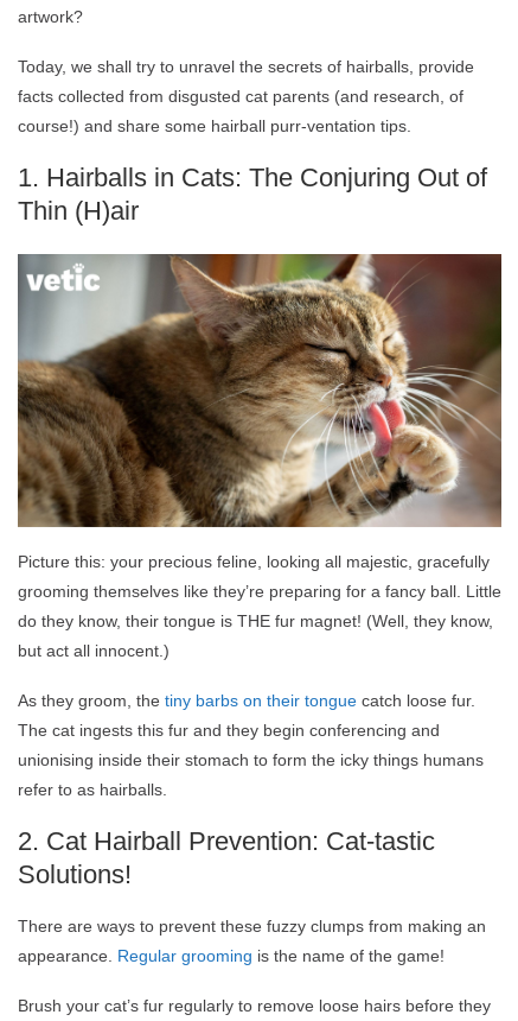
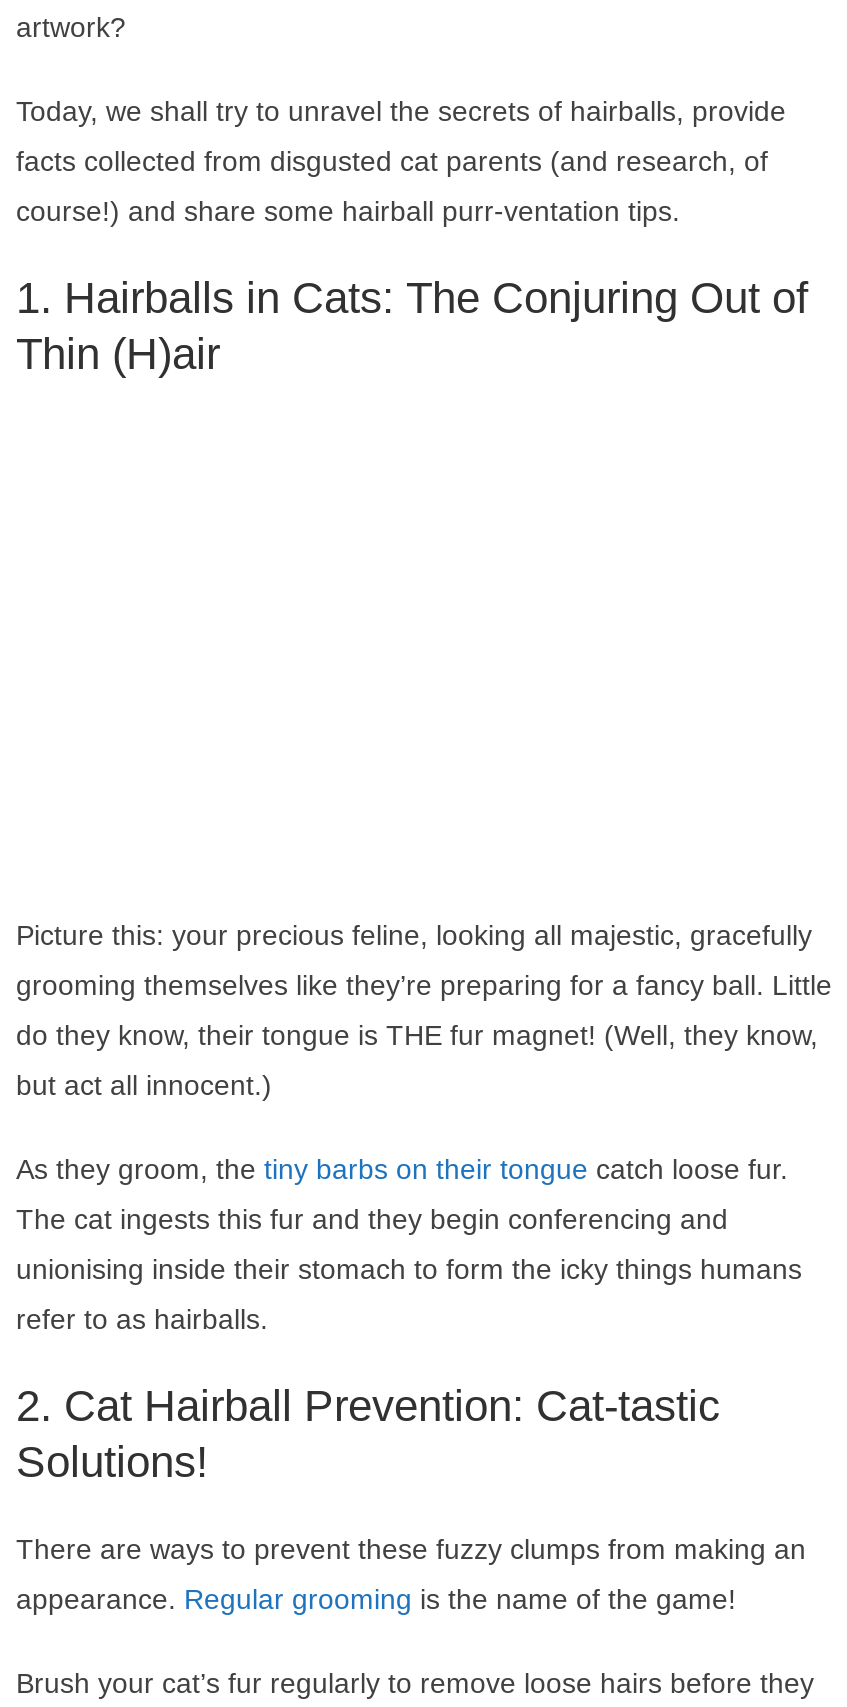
- [image]
